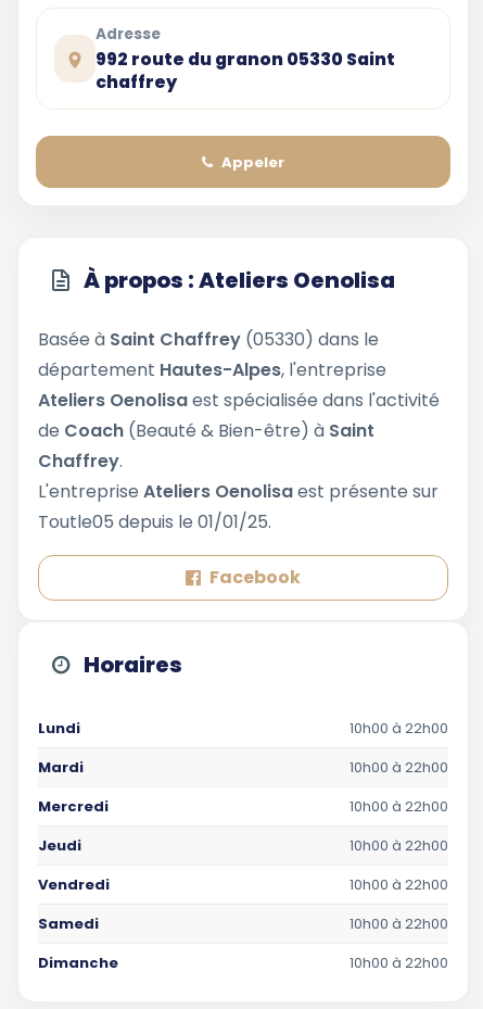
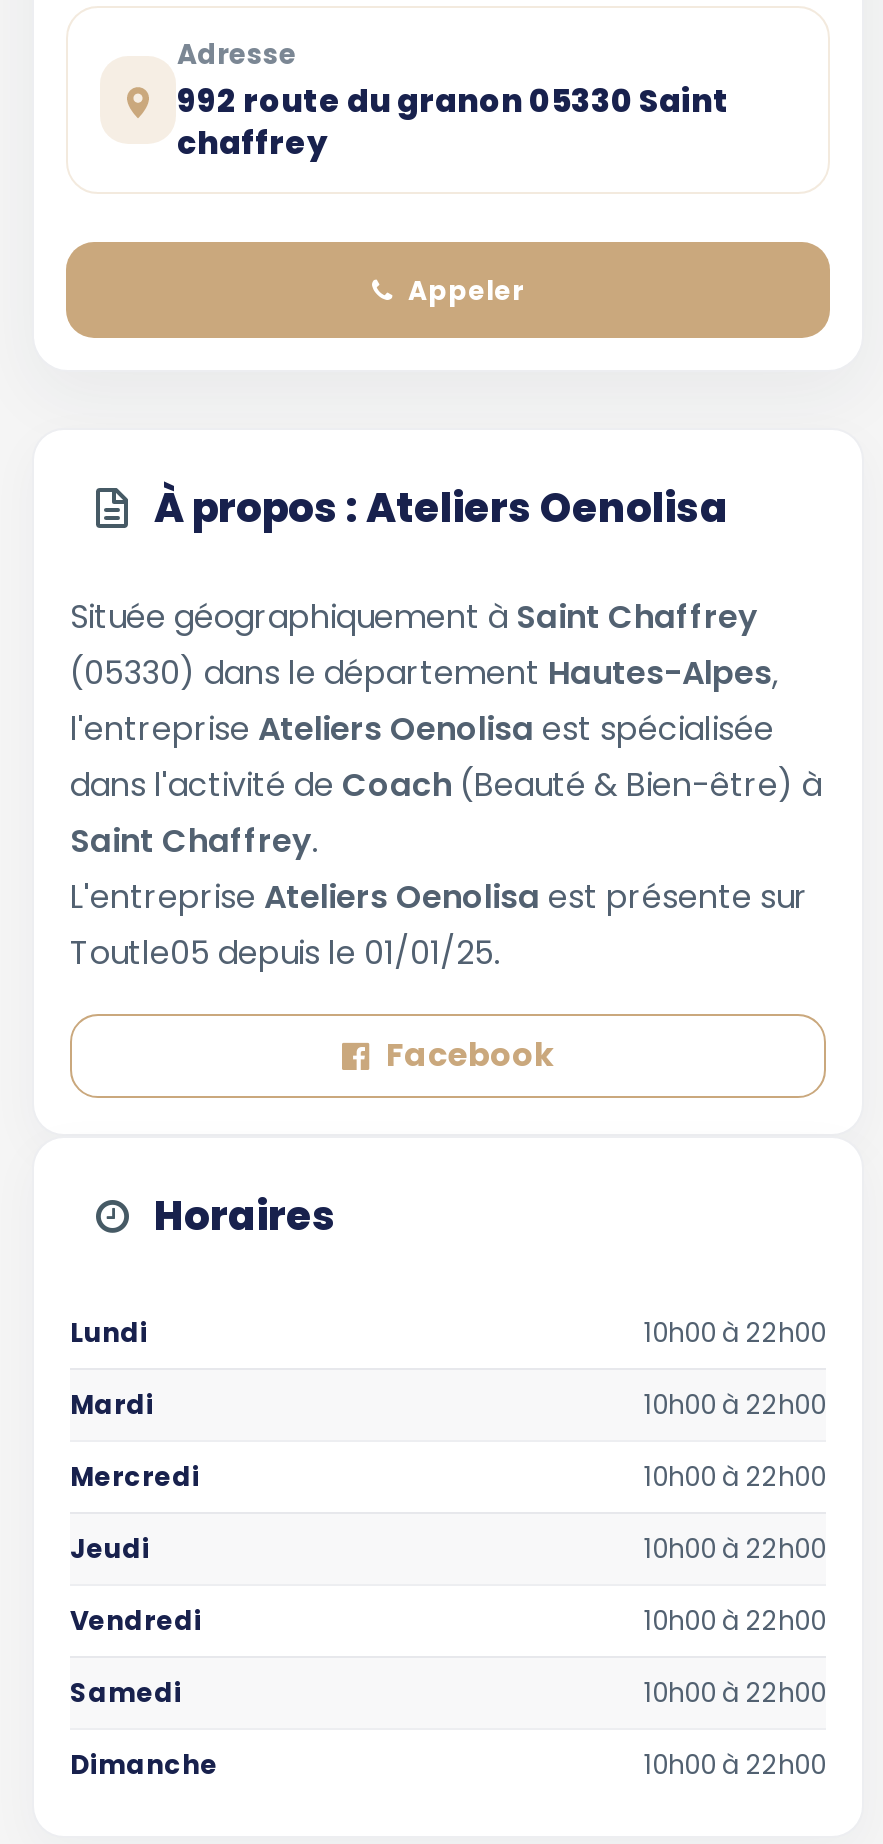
- Basée à Saint Chaffrey (05330) dans le
- département Hautes-Alpes, l'entreprise
- Ateliers Oenolisa est spécialisée dans l'activité
- de Coach (Beauté & Bien-être) à Saint
- Chaffrey.
+ Située géographiquement à Saint Chaffrey
+ (05330) dans le département Hautes-Alpes,
+ l'entreprise Ateliers Oenolisa est spécialisée
+ dans l'activité de Coach (Beauté & Bien-être) à
+ Saint Chaffrey.
